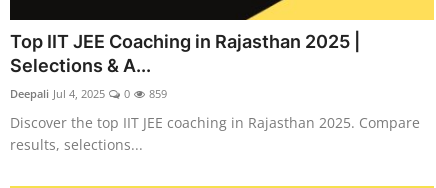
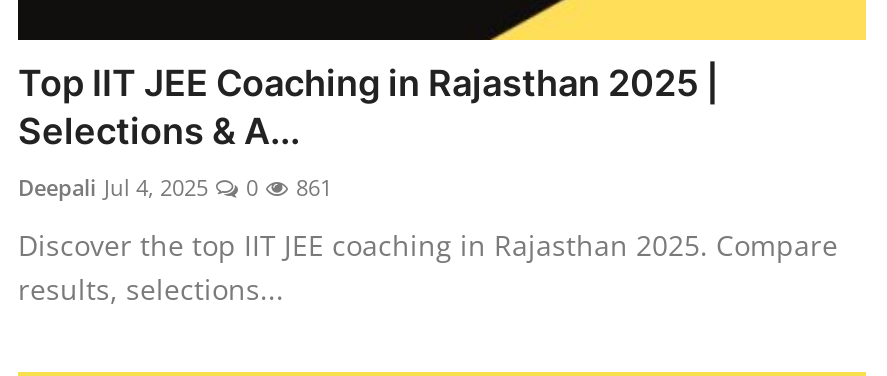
- Deepali Jul 4, 2025 0 859
+ Deepali Jul 4, 2025 0 861
